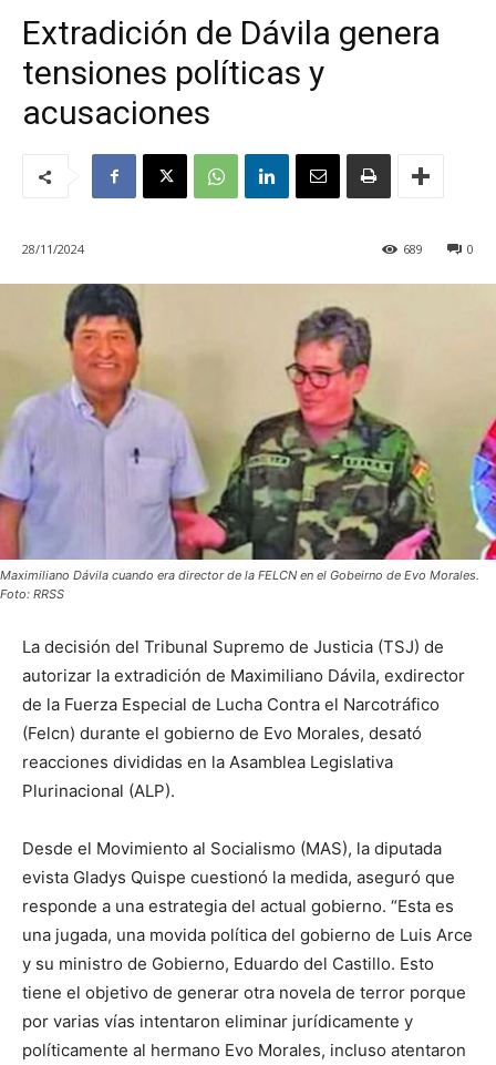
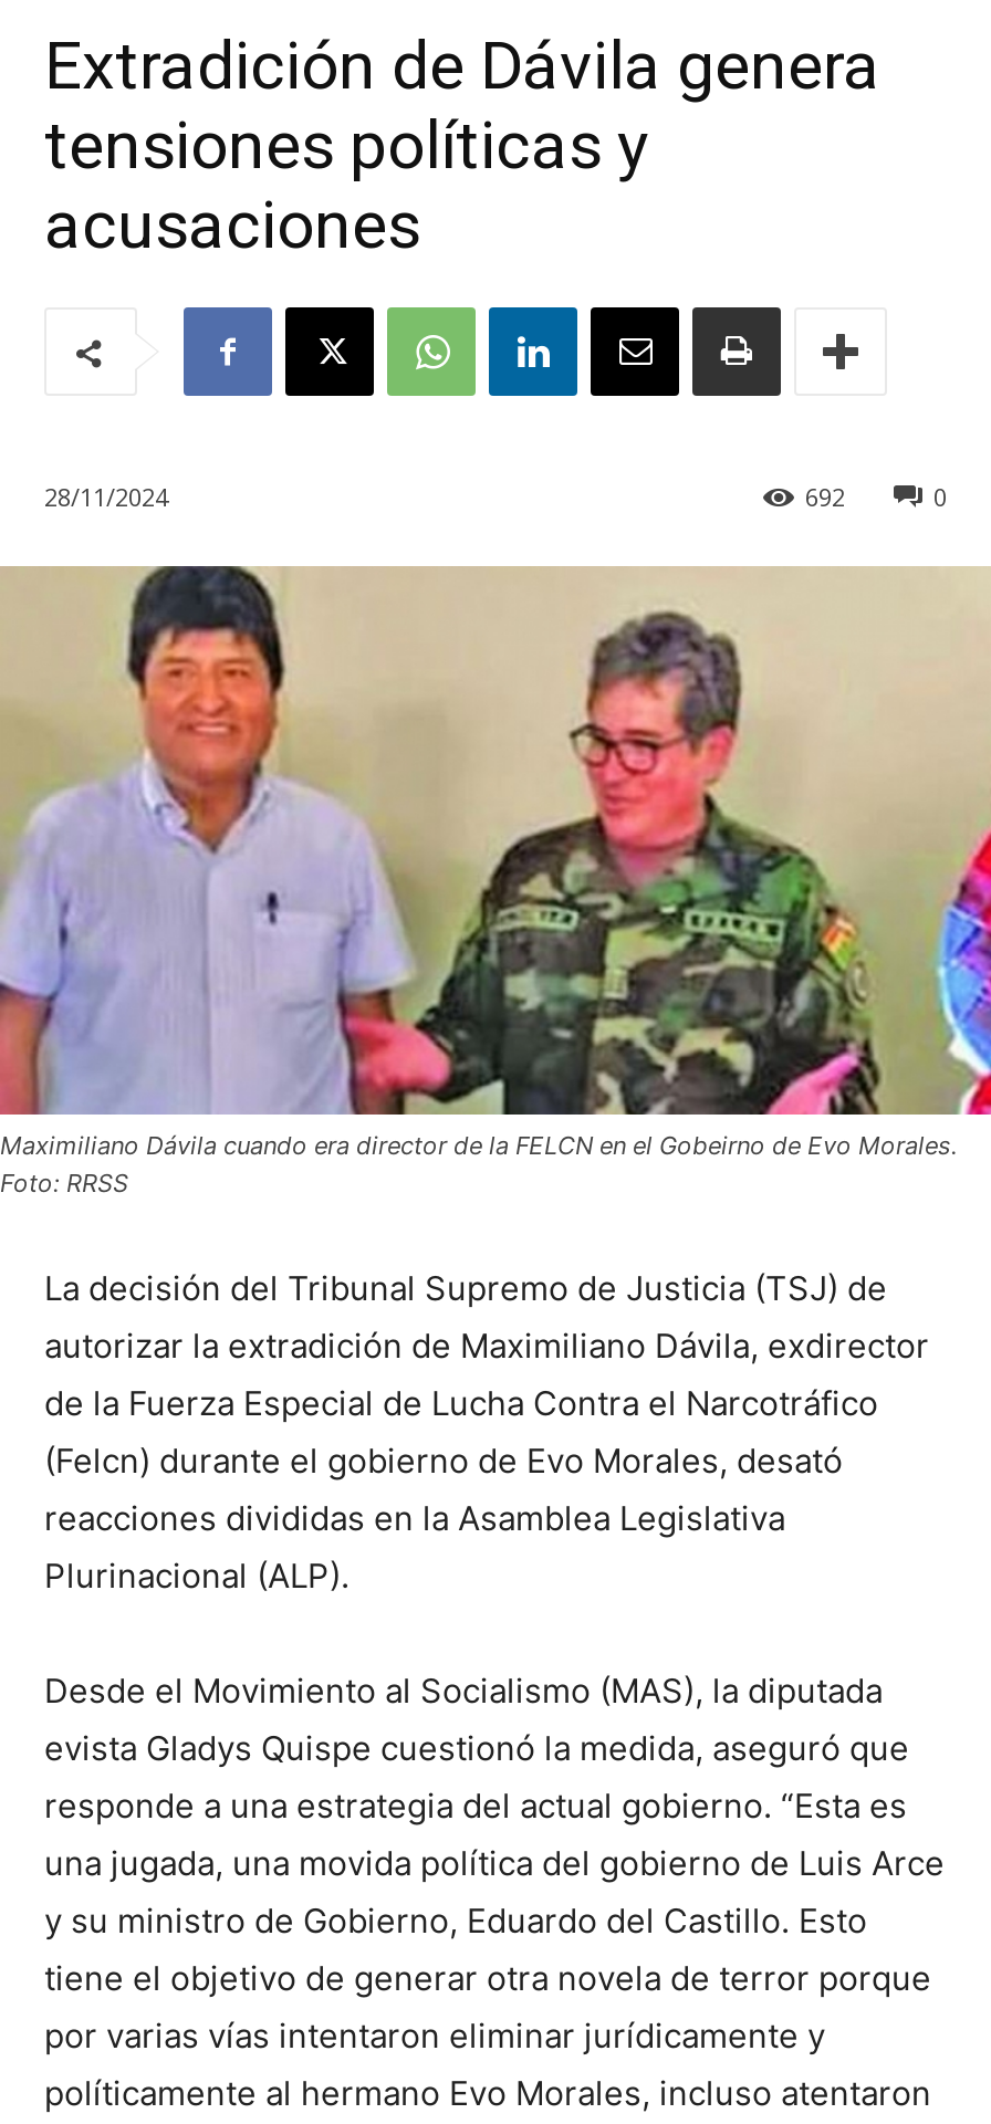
- 689
+ 692
